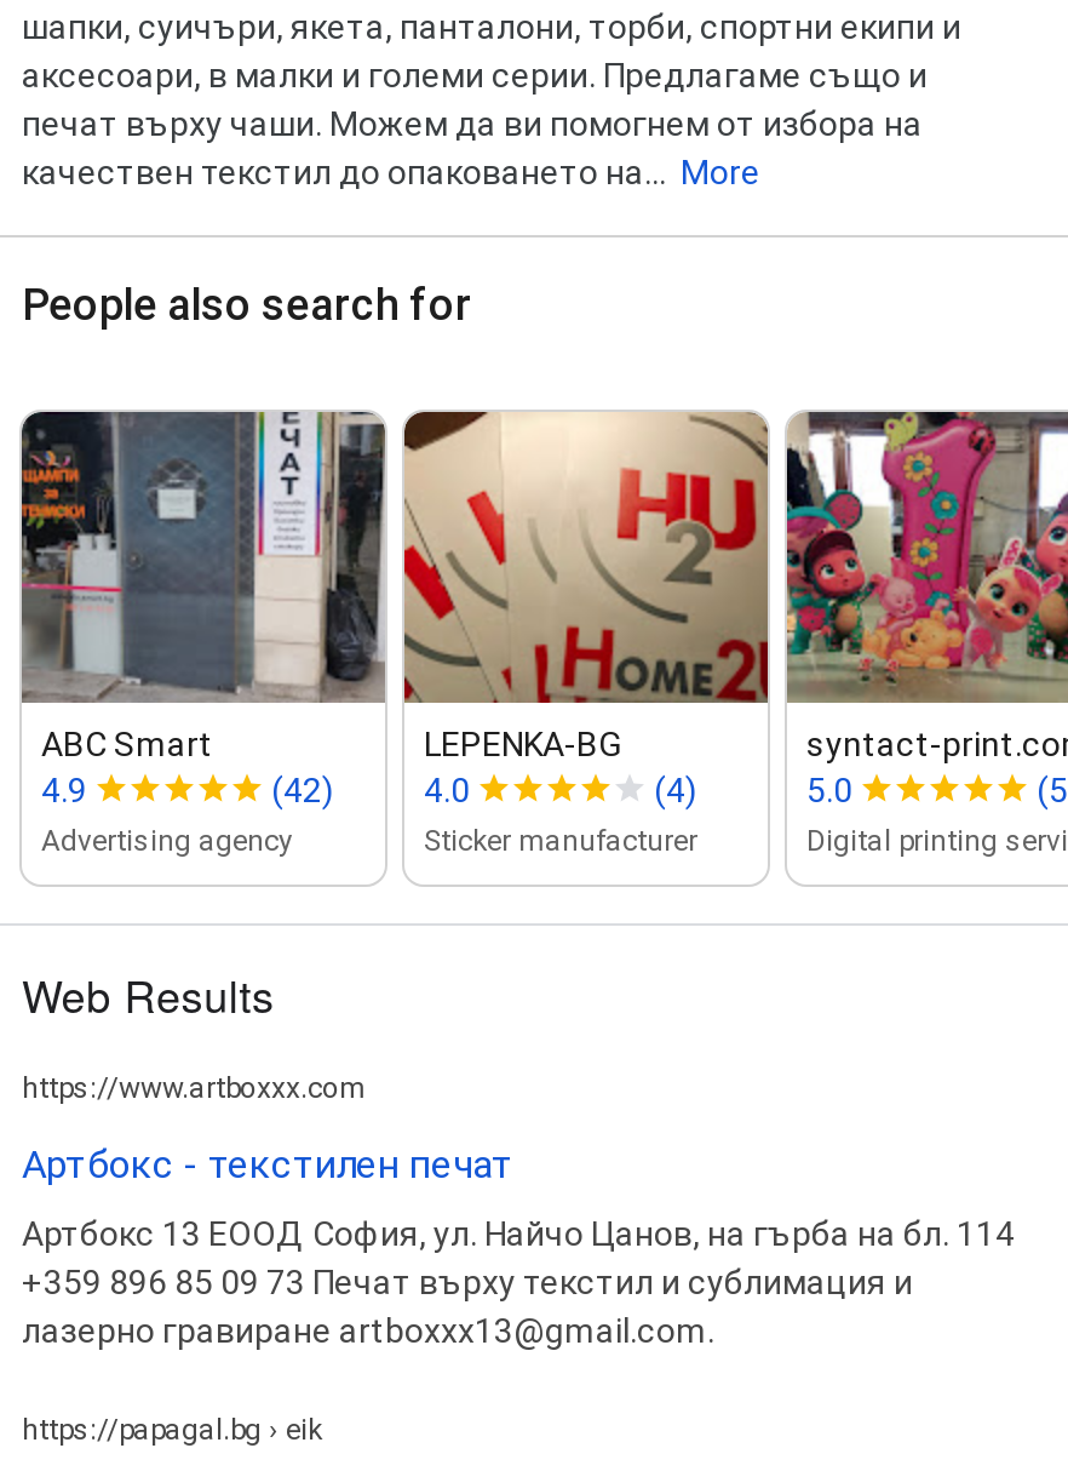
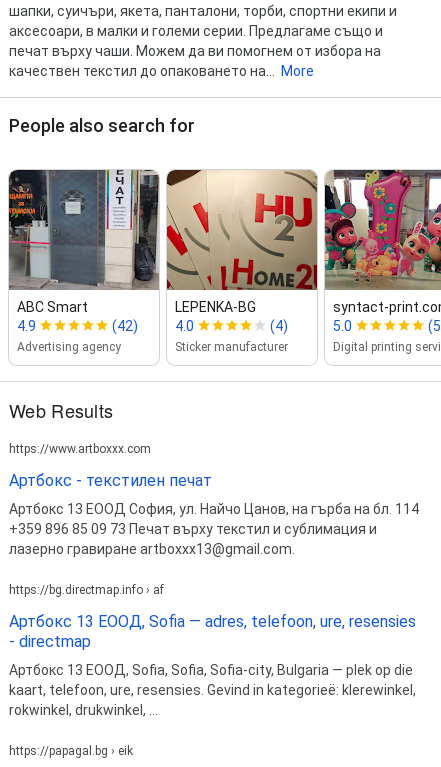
+ https://bg.directmap.info › af
+ Артбокс 13 ЕООД, Sofia — adres, telefoon, ure, resensies
+ - directmap
+ Артбокс 13 ЕООД, Sofia, Sofia, Sofia-city, Bulgaria — plek op die
+ kaart, telefoon, ure, resensies. Gevind in kategorieë: klerewinkel,
+ rokwinkel, drukwinkel, ...
